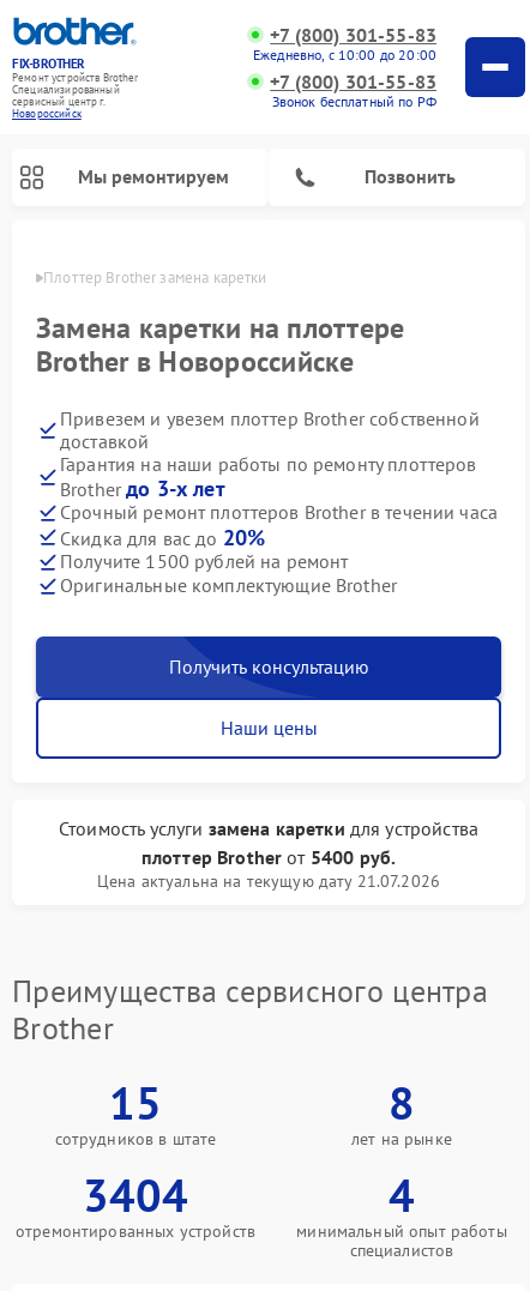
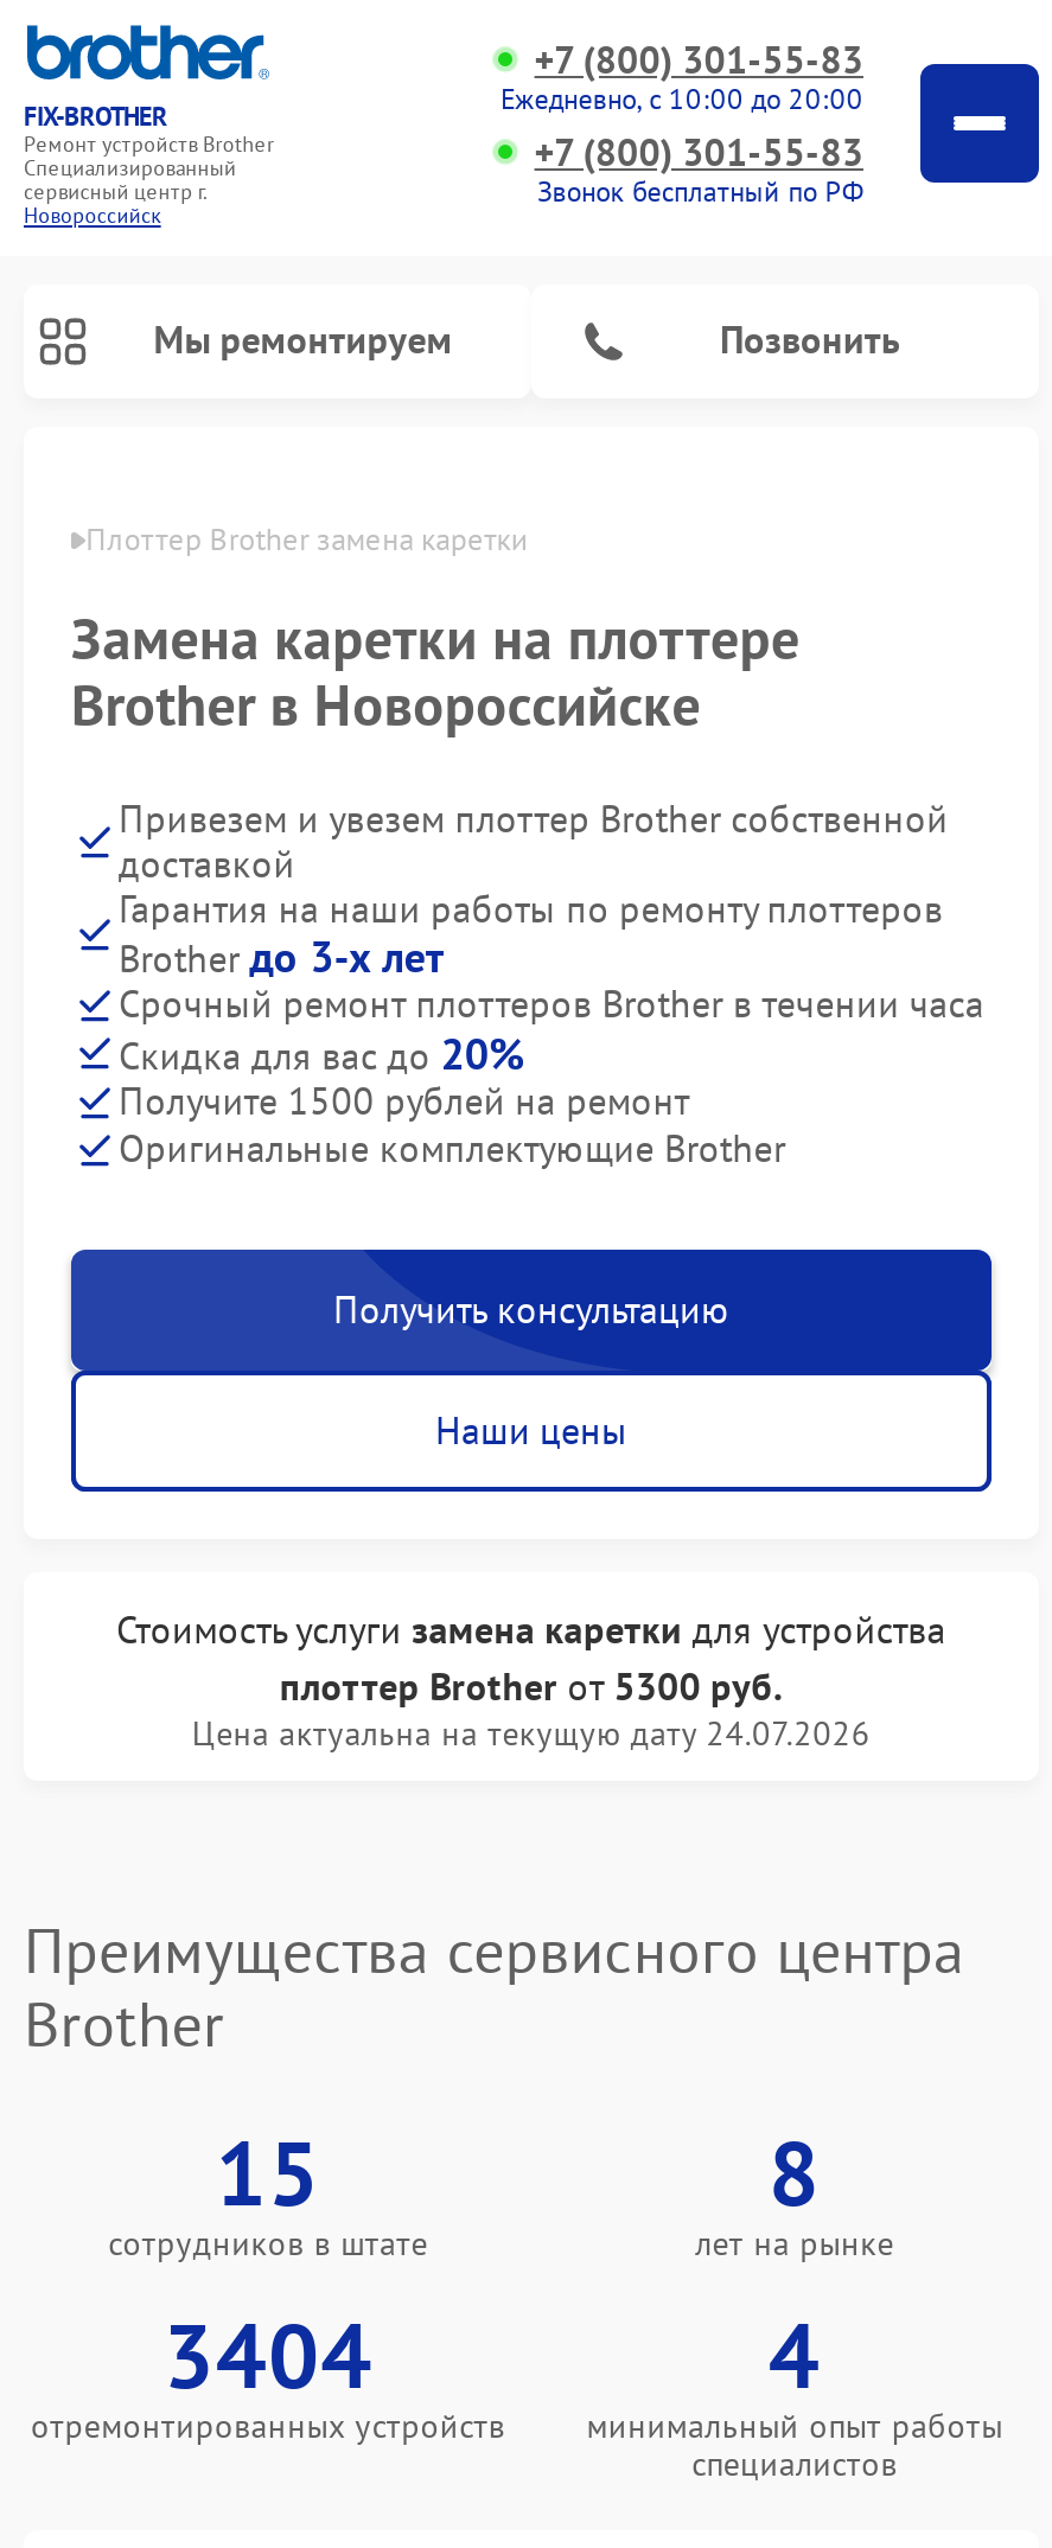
- плоттер Brother от 5400 руб.
+ плоттер Brother от 5300 руб.

- Цена актуальна на текущую дату 21.07.2026
+ Цена актуальна на текущую дату 24.07.2026
